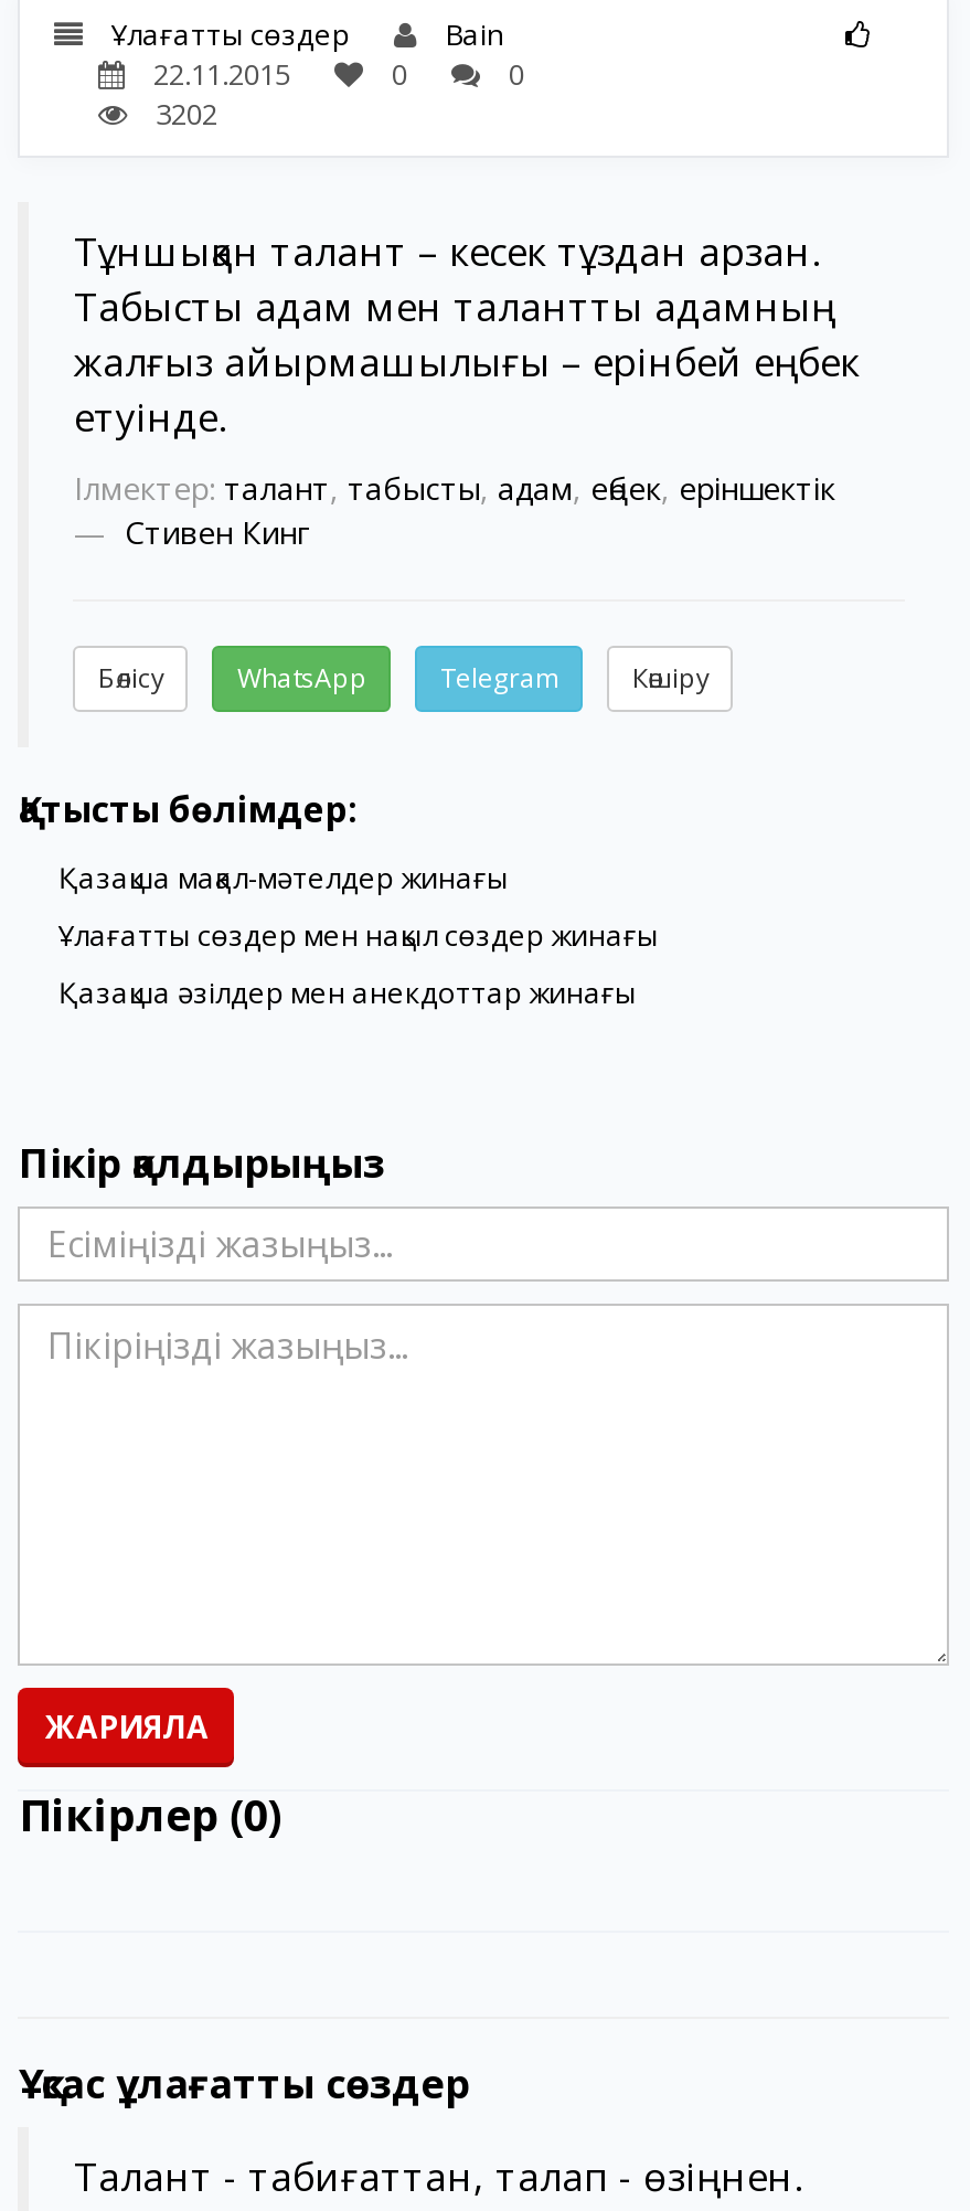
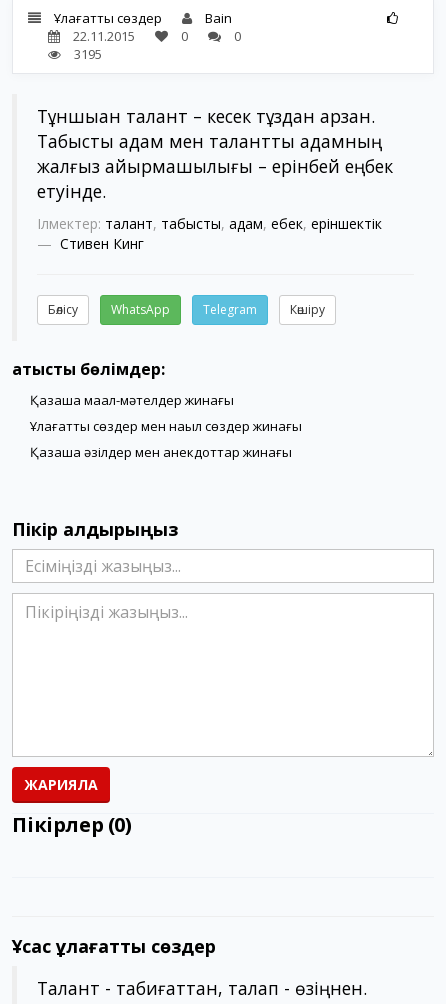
- 3202
+ 3195
